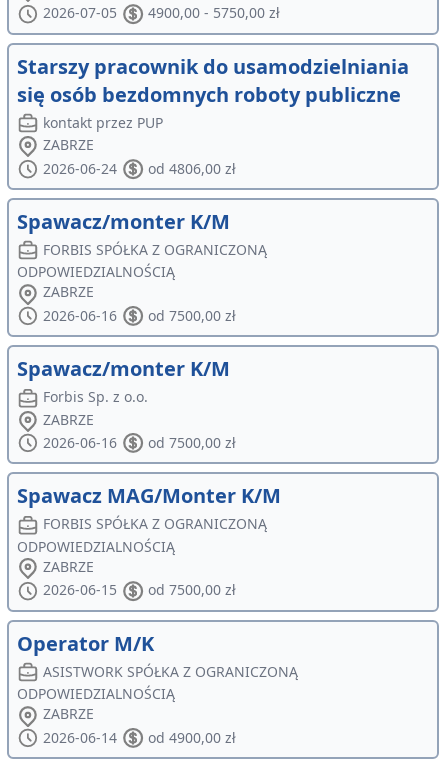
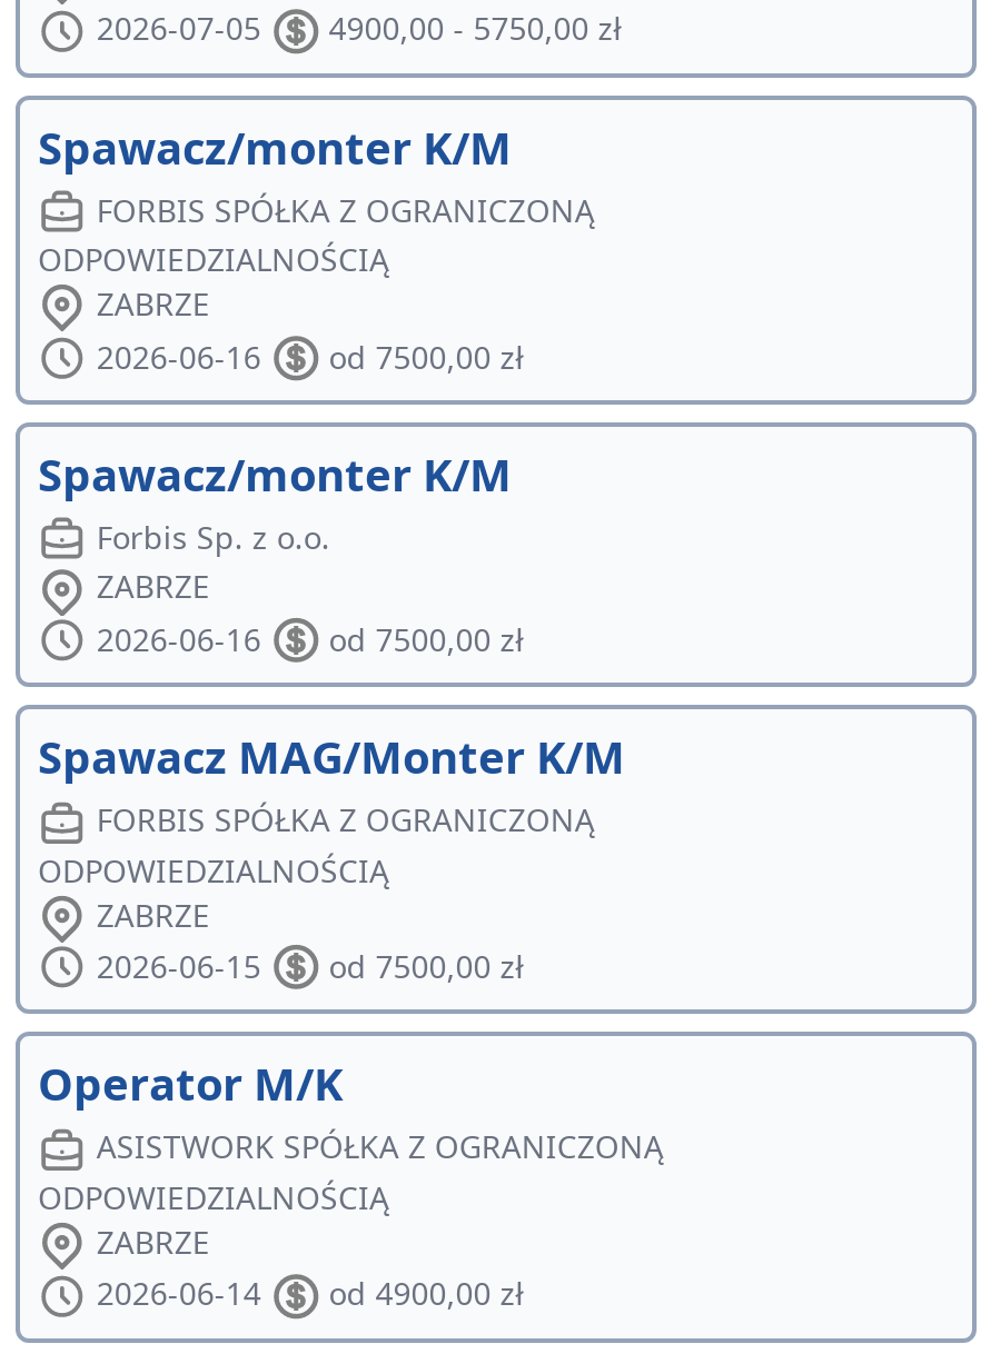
- Starszy pracownik do usamodzielniania
- się osób bezdomnych roboty publiczne
- kontakt przez PUP
- ZABRZE
- 2026-06-24
- od 4806,00 zł
